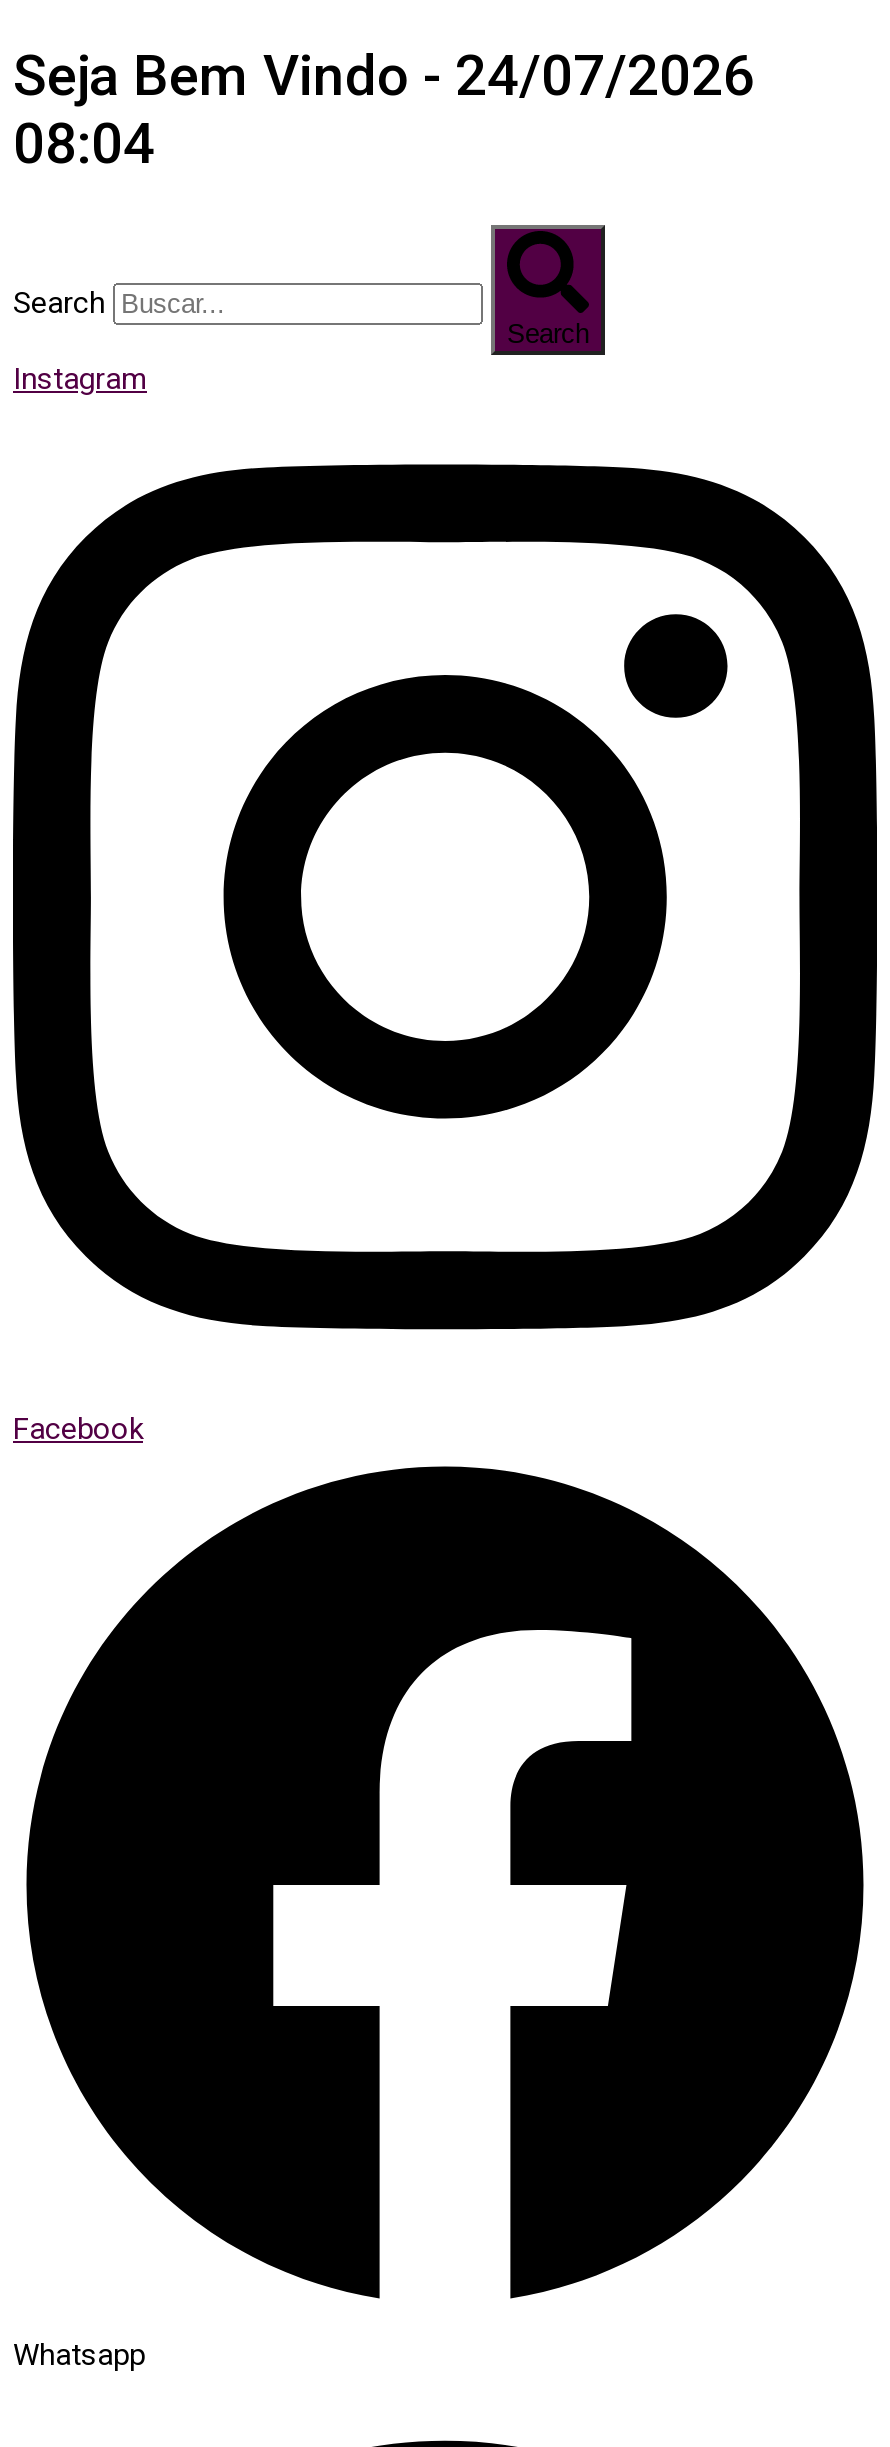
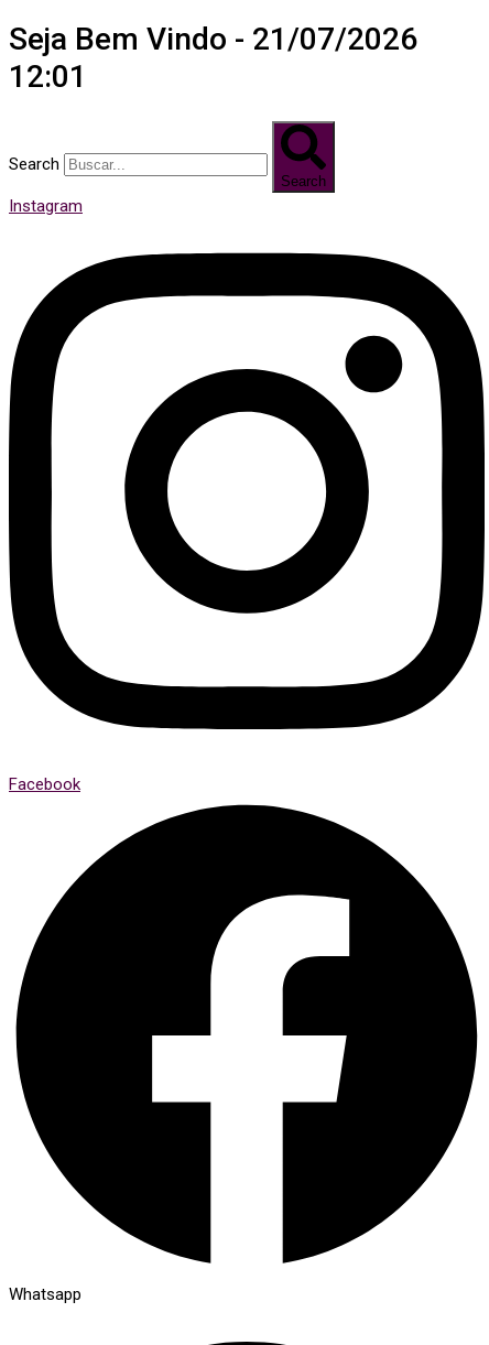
- Seja Bem Vindo - 24/07/2026
+ Seja Bem Vindo - 21/07/2026

- 08:04
+ 12:01
